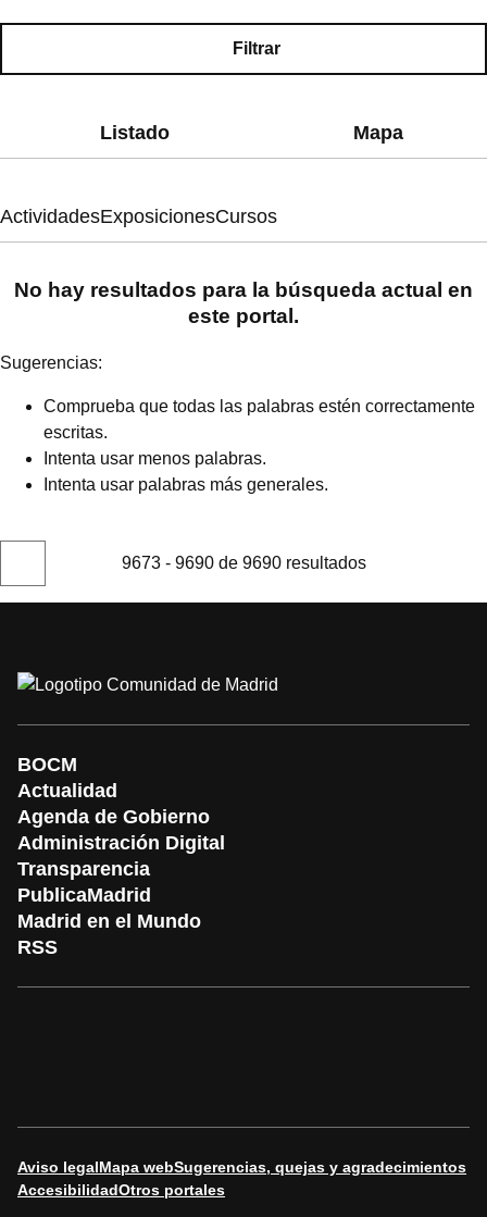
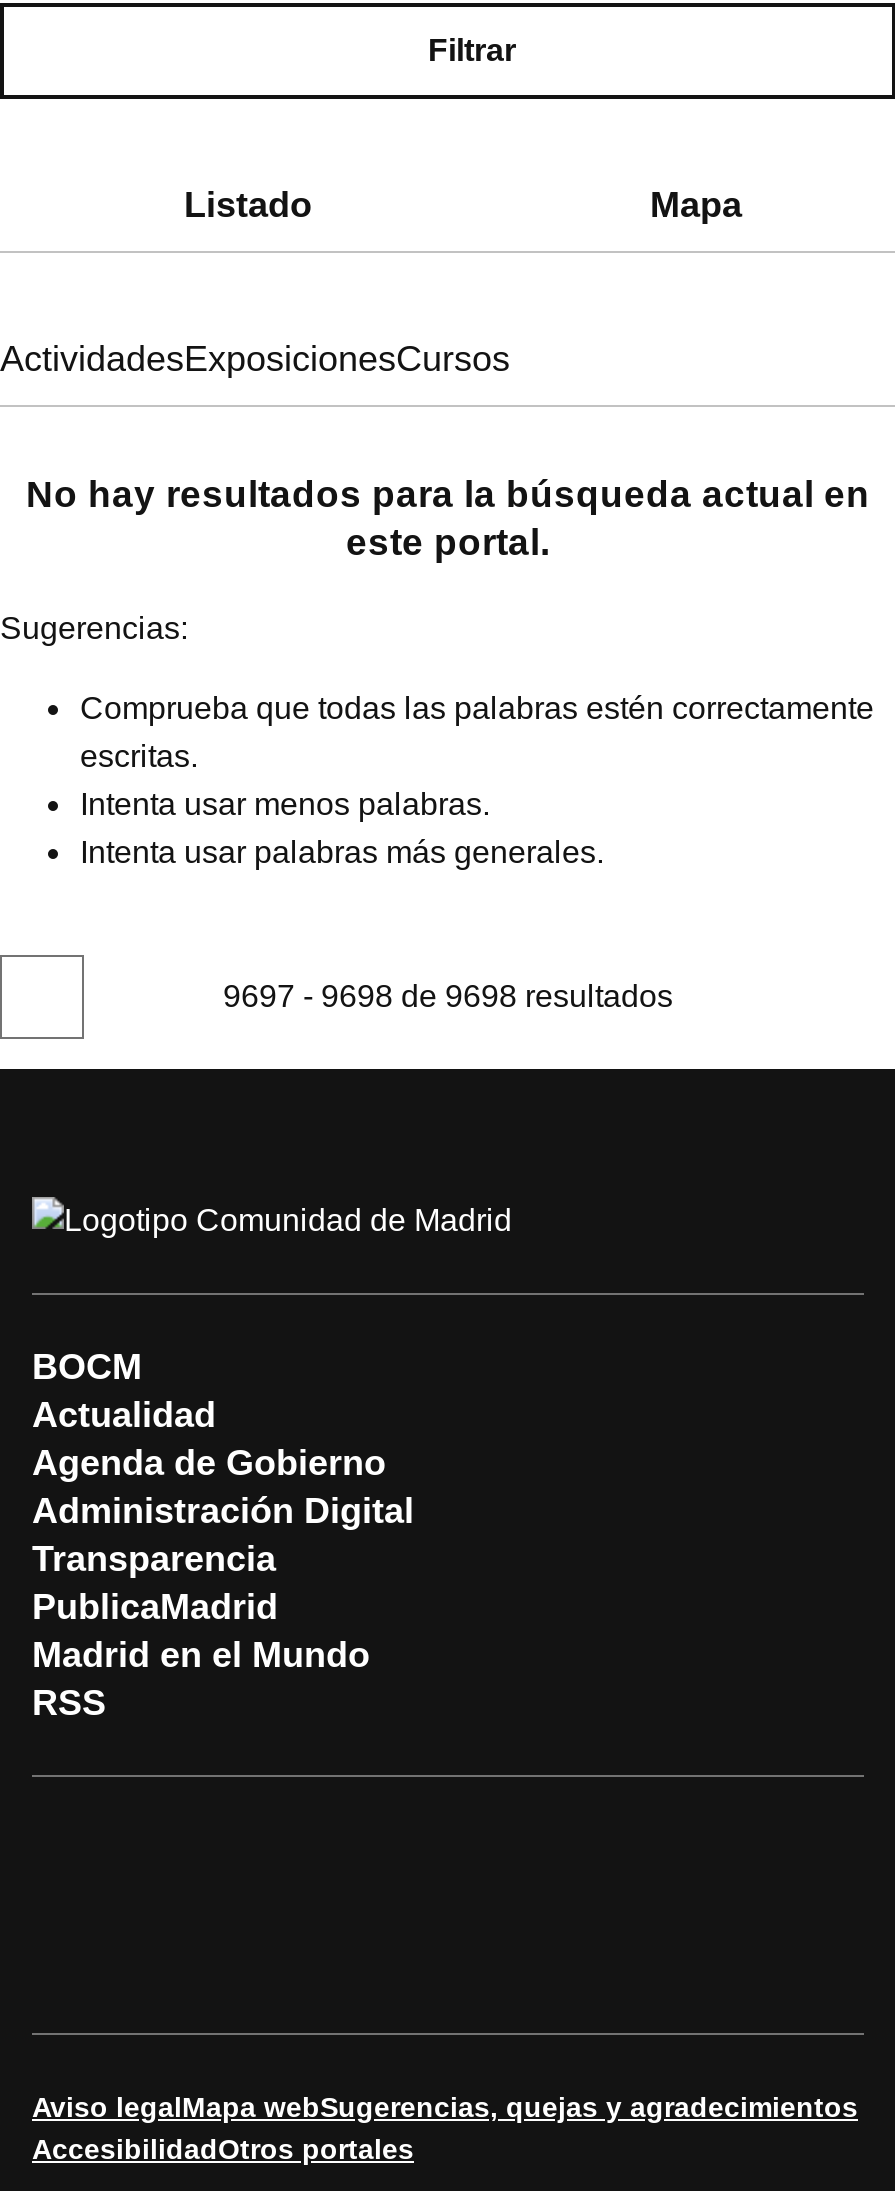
- 9673 - 9690 de 9690 resultados
+ 9697 - 9698 de 9698 resultados
